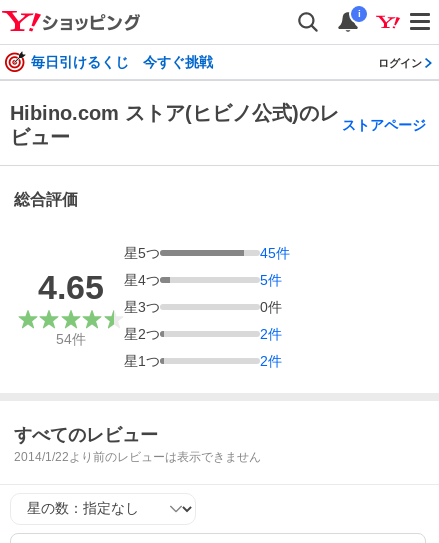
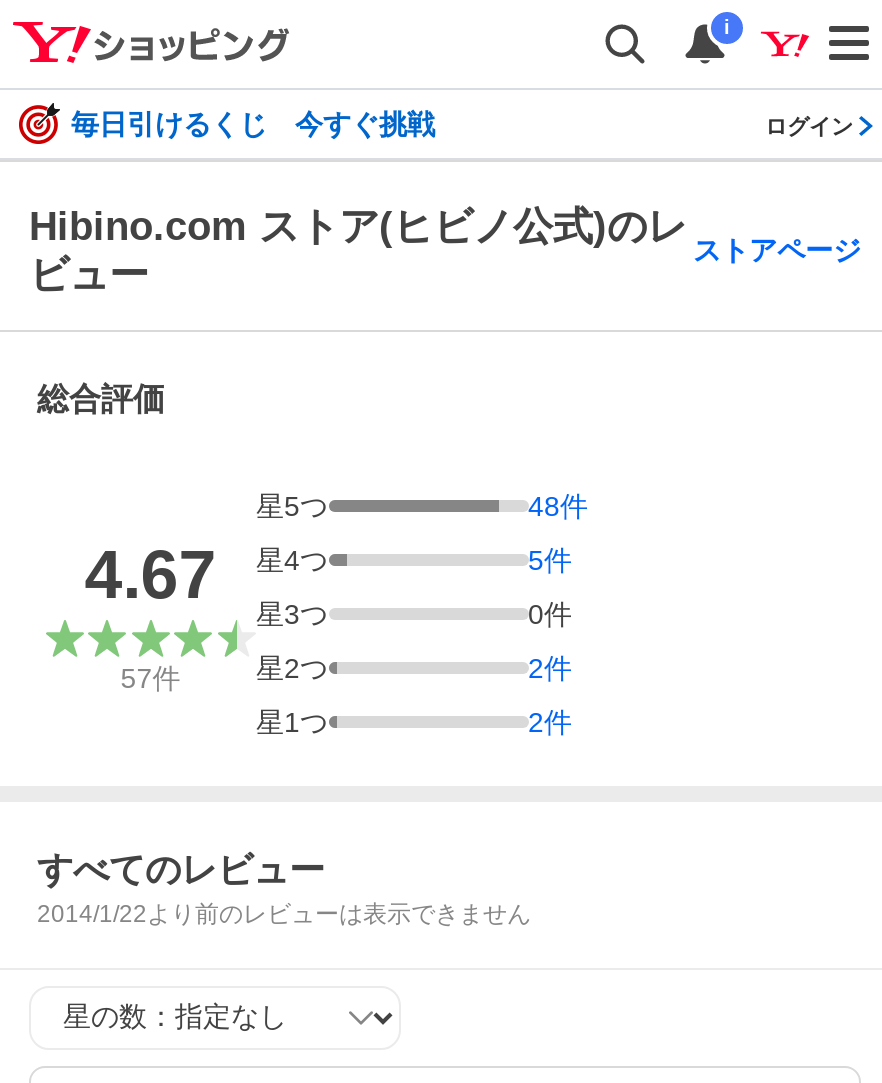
- 45件
+ 48件

- 4.65 星4つ
+ 4.67 星4つ

- 54件
+ 57件
